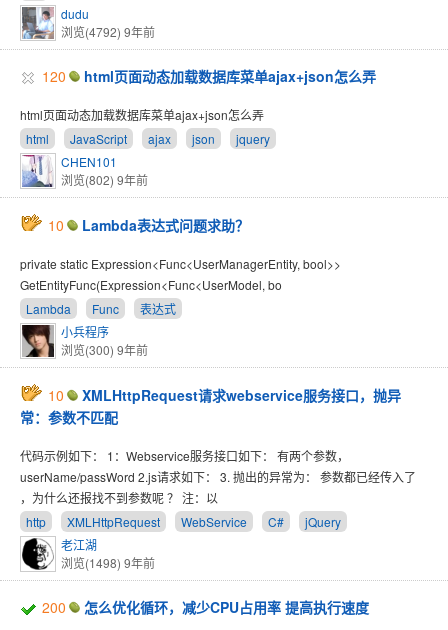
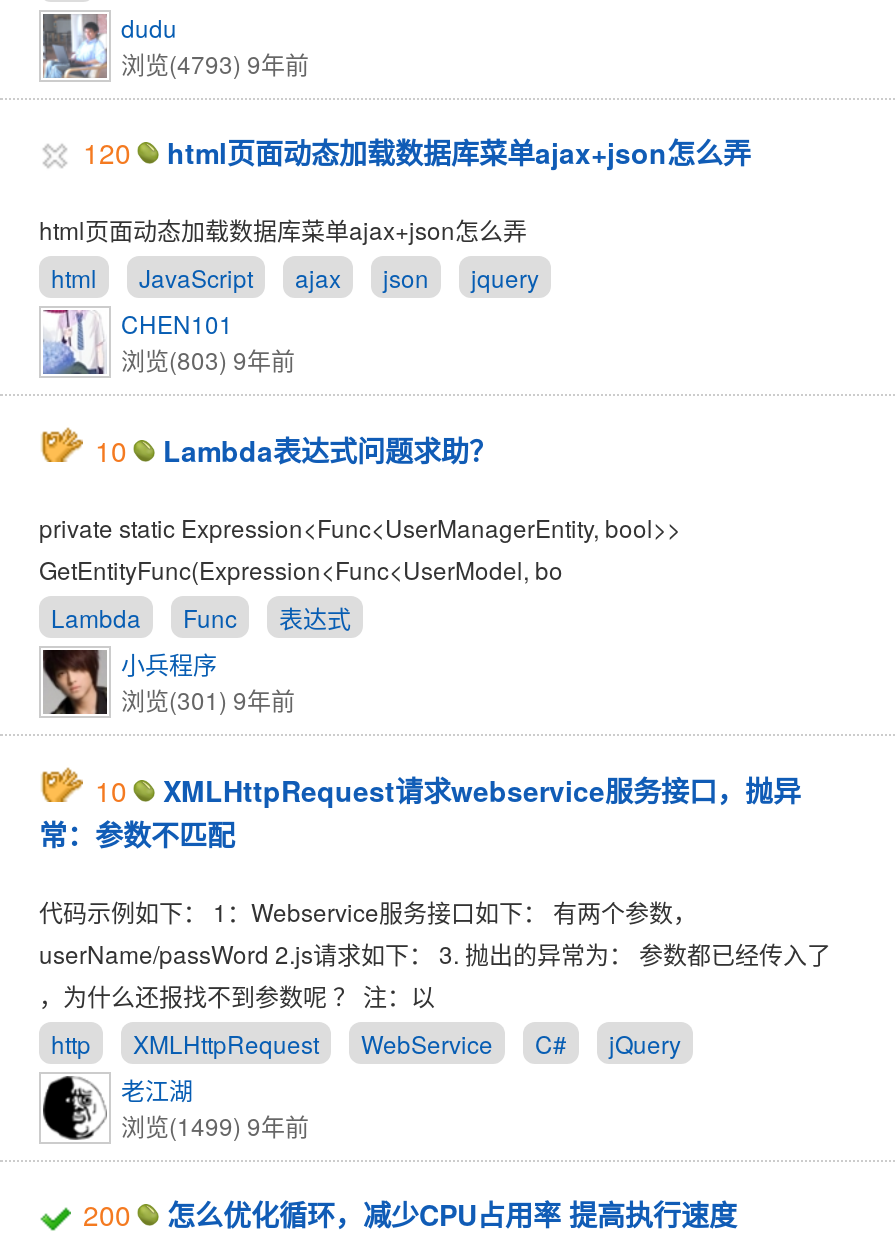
- 浏览(4792) 9年前
+ 浏览(4793) 9年前

- 浏览(802) 9年前
+ 浏览(803) 9年前

- 浏览(300) 9年前
+ 浏览(301) 9年前

- 浏览(1498) 9年前
+ 浏览(1499) 9年前
